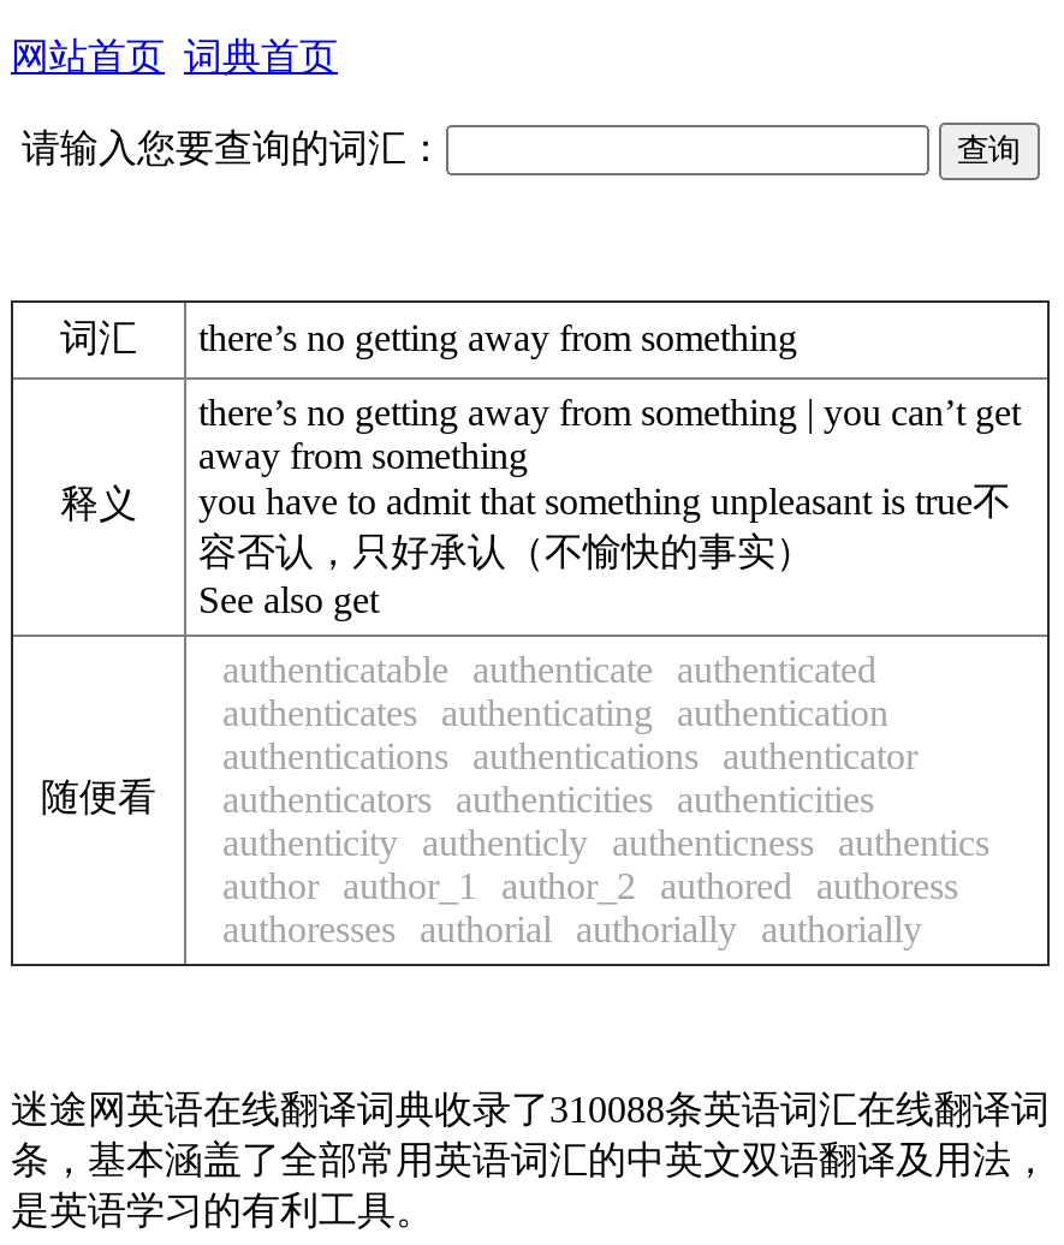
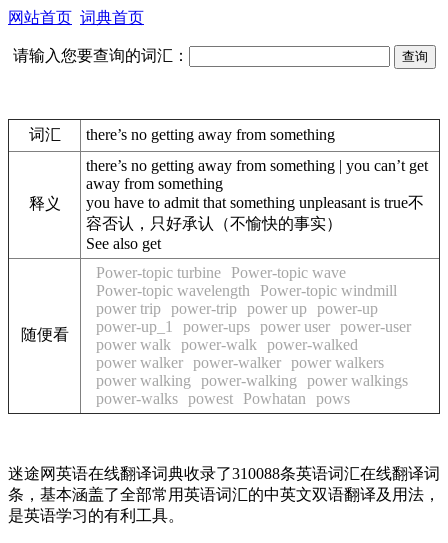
- authenticatable authenticate authenticated
- authenticates authenticating authentication
- authentications authentications authenticator
- authenticators authenticities authenticities
- authenticity authenticly authenticness authentics
- author author_1 author_2 authored authoress
- authoresses authorial authorially authorially
+ Power-topic turbine Power-topic wave
+ Power-topic wavelength Power-topic windmill
+ power trip power-trip power up power-up
+ power-up_1 power-ups power user power-user
+ power walk power-walk power-walked
+ power walker power-walker power walkers
+ power walking power-walking power walkings
+ power-walks powest Powhatan pows
